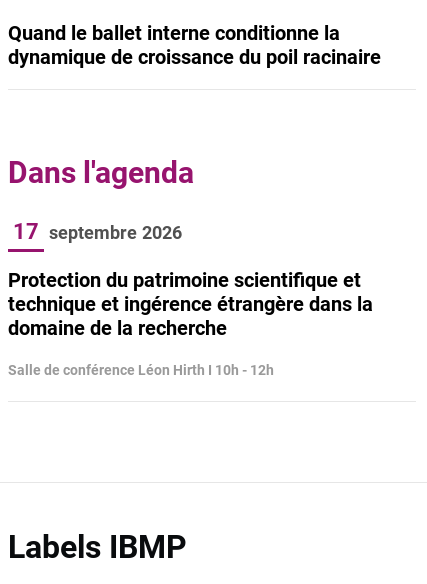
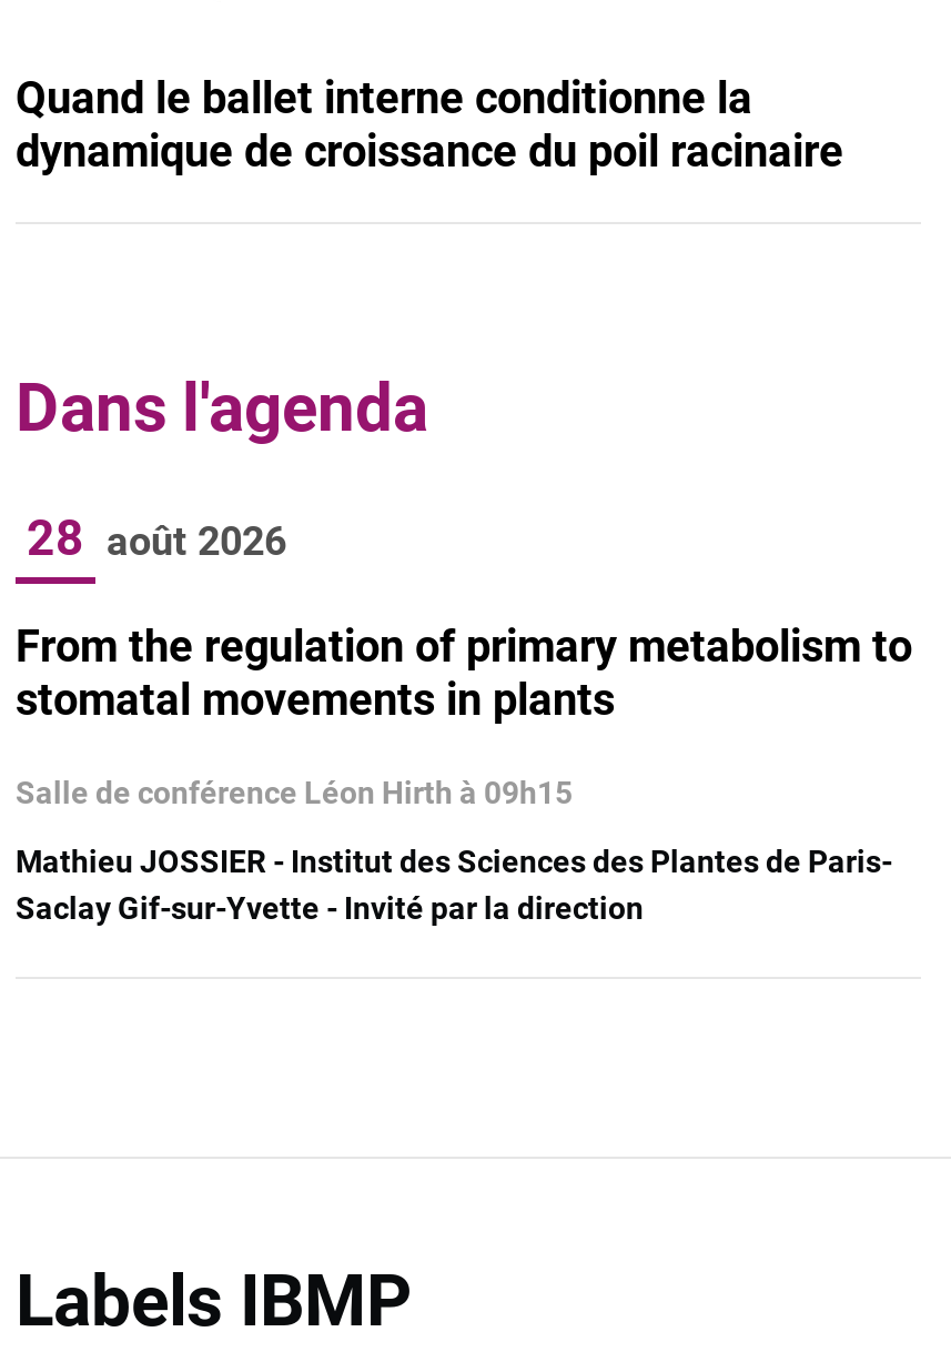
- 17 septembre 2026
- Protection du patrimoine scientifique et
- technique et ingérence étrangère dans la
- domaine de la recherche
- Salle de conférence Léon Hirth I 10h - 12h
+ 28 août 2026
+ From the regulation of primary metabolism to
+ stomatal movements in plants
+ Salle de conférence Léon Hirth à 09h15
+ Mathieu JOSSIER - Institut des Sciences des Plantes de Paris-
+ Saclay Gif-sur-Yvette - Invité par la direction
